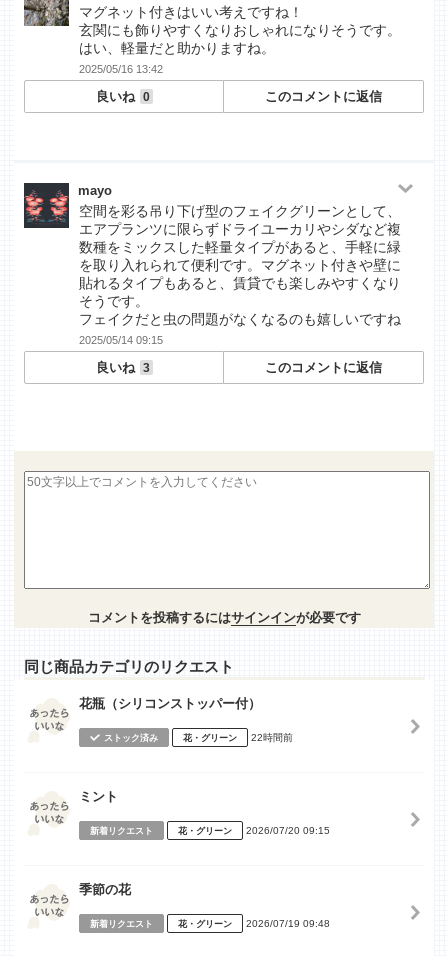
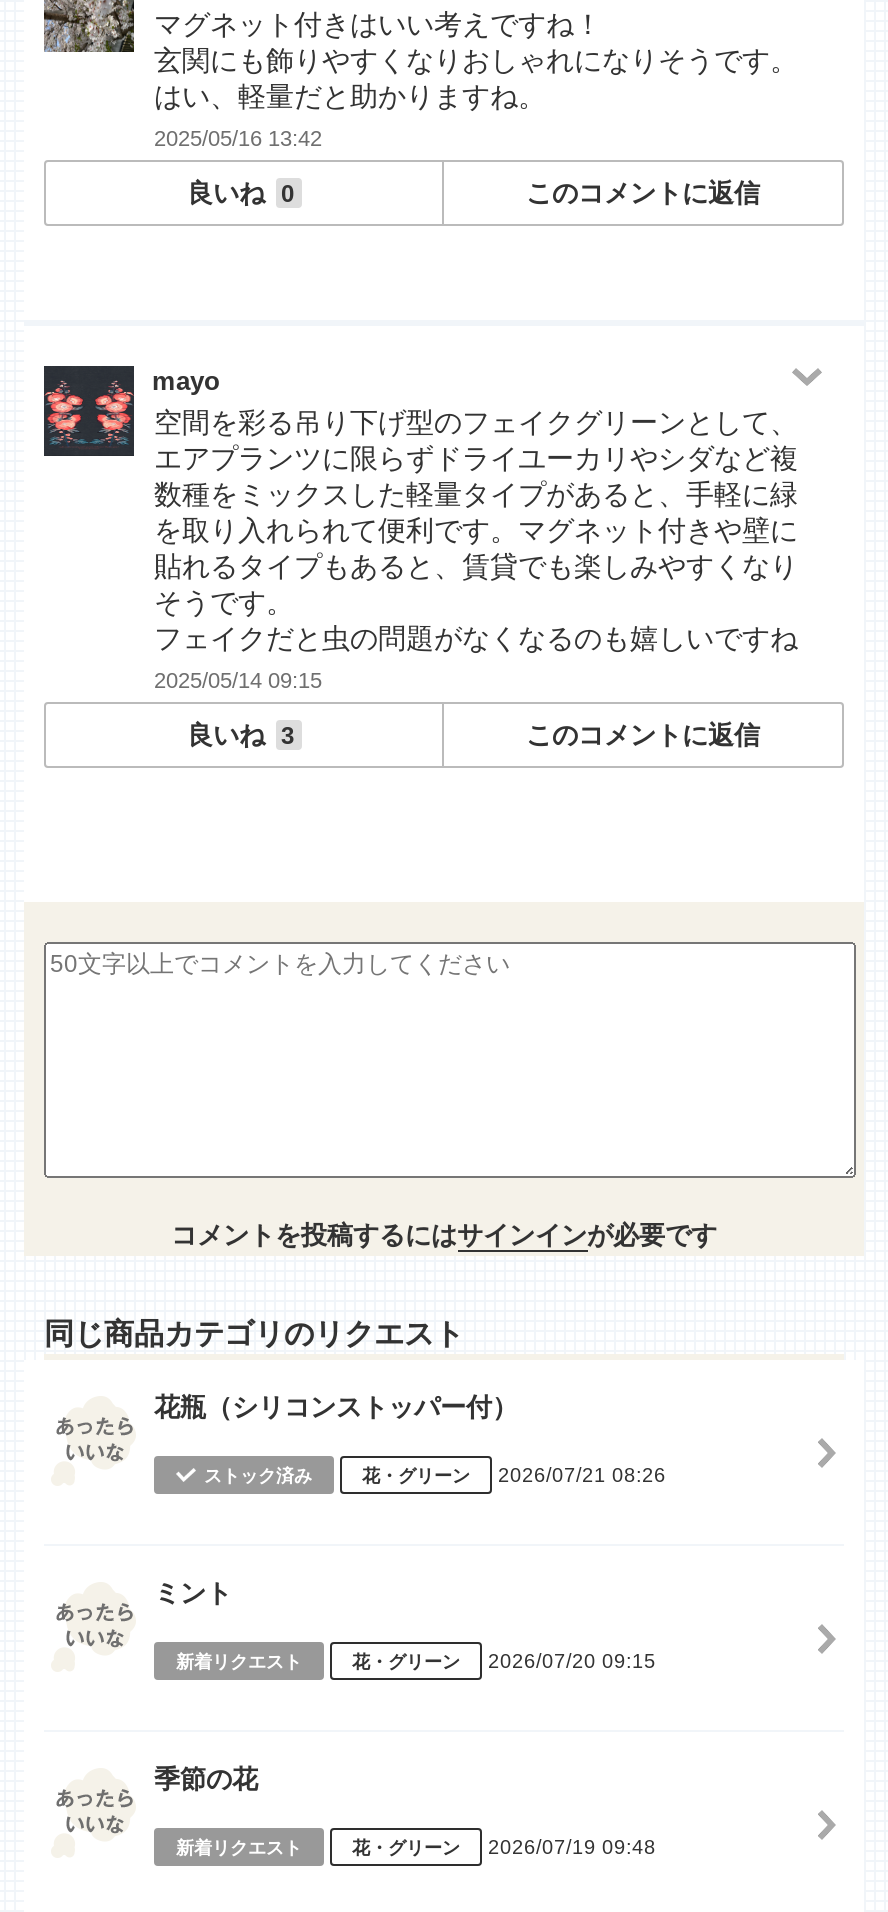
- 花・グリーン 22時間前
+ 花・グリーン 2026/07/21 08:26
